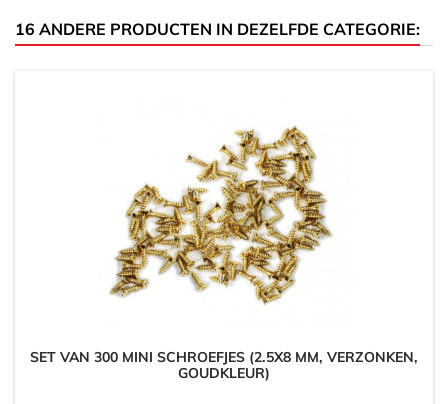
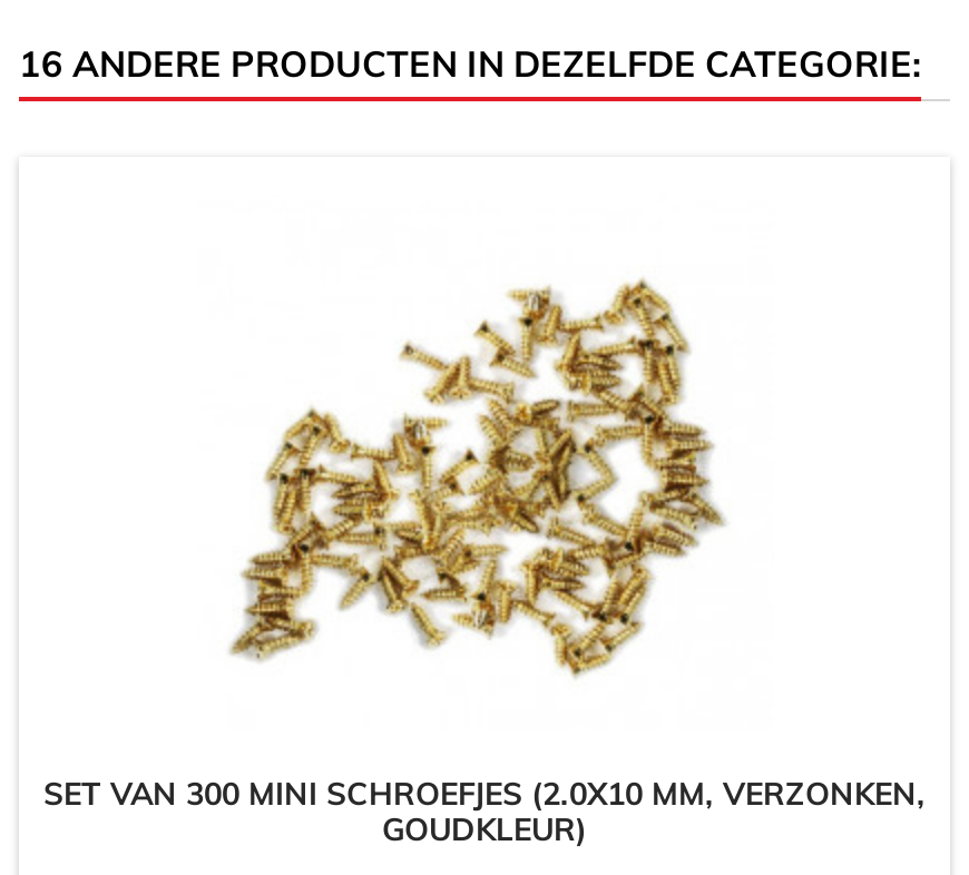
- SET VAN 300 MINI SCHROEFJES (2.5X8 MM, VERZONKEN,
+ SET VAN 300 MINI SCHROEFJES (2.0X10 MM, VERZONKEN,
